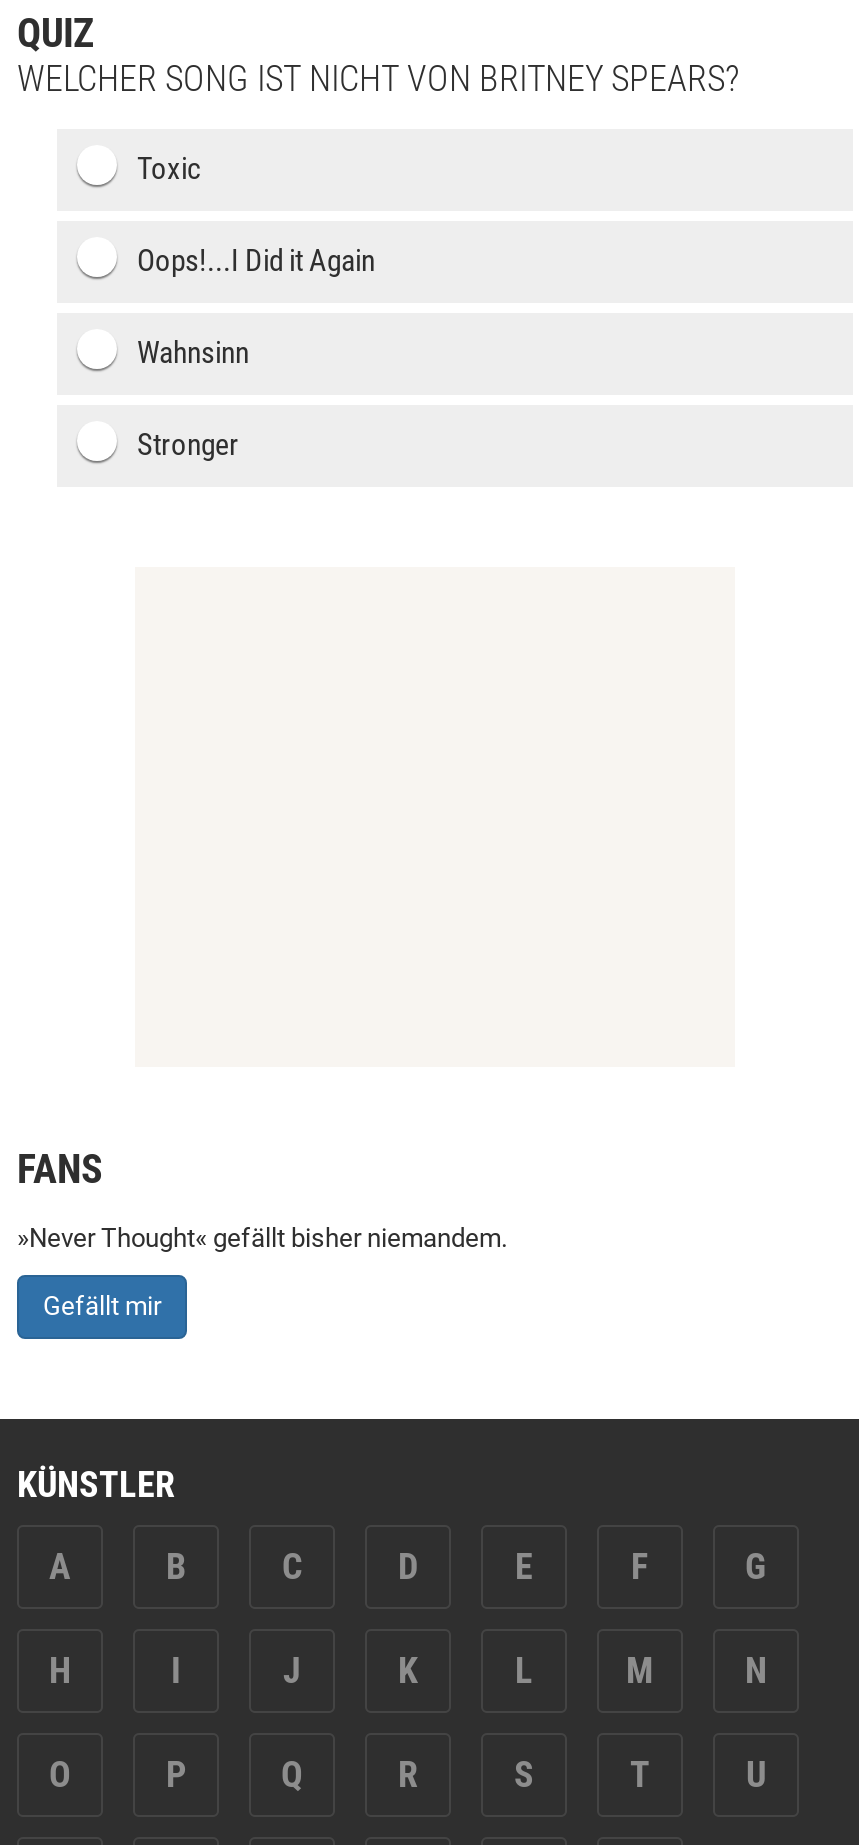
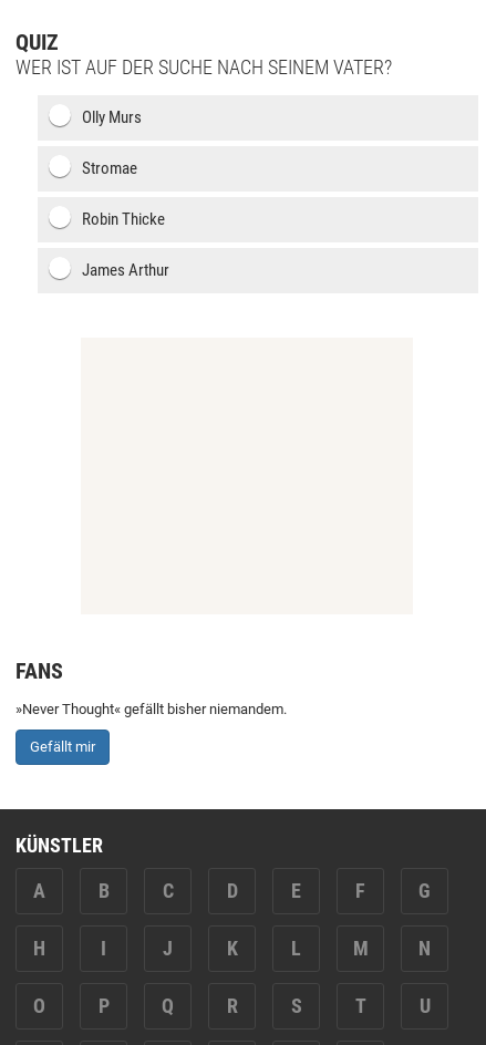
- WELCHER SONG IST NICHT VON BRITNEY SPEARS?
+ WER IST AUF DER SUCHE NACH SEINEM VATER?

- Toxic
+ Olly Murs

- Oops!...I Did it Again
+ Stromae

- Wahnsinn
+ Robin Thicke

- Stronger
+ James Arthur
